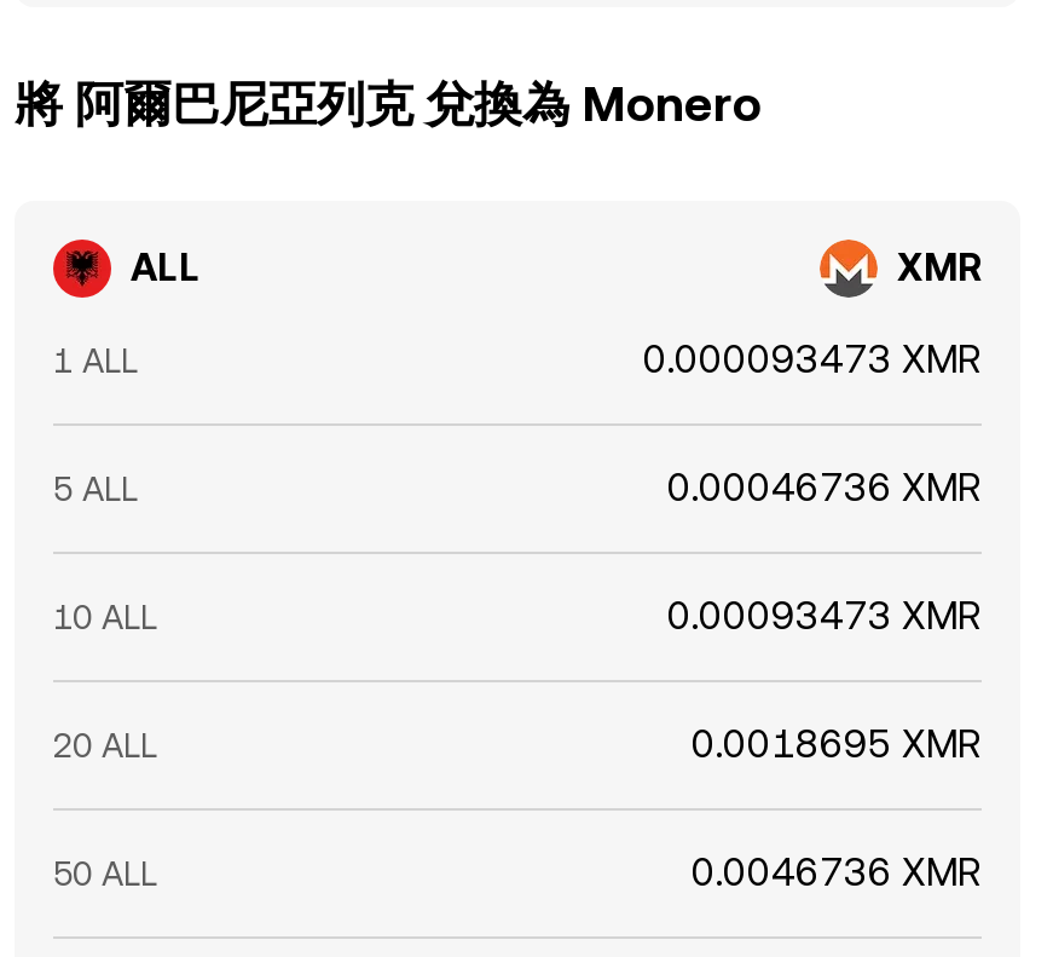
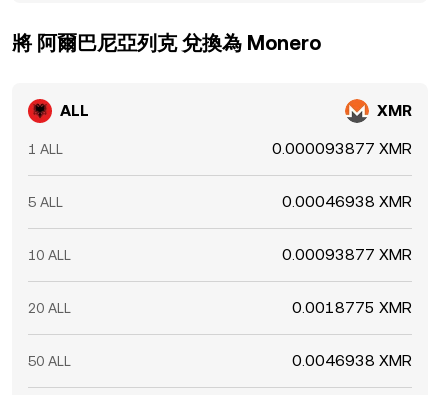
- 0.000093473 XMR
+ 0.000093877 XMR

- 0.00046736 XMR
+ 0.00046938 XMR

- 0.00093473 XMR
+ 0.00093877 XMR

- 0.0018695 XMR
+ 0.0018775 XMR

- 0.0046736 XMR
+ 0.0046938 XMR
